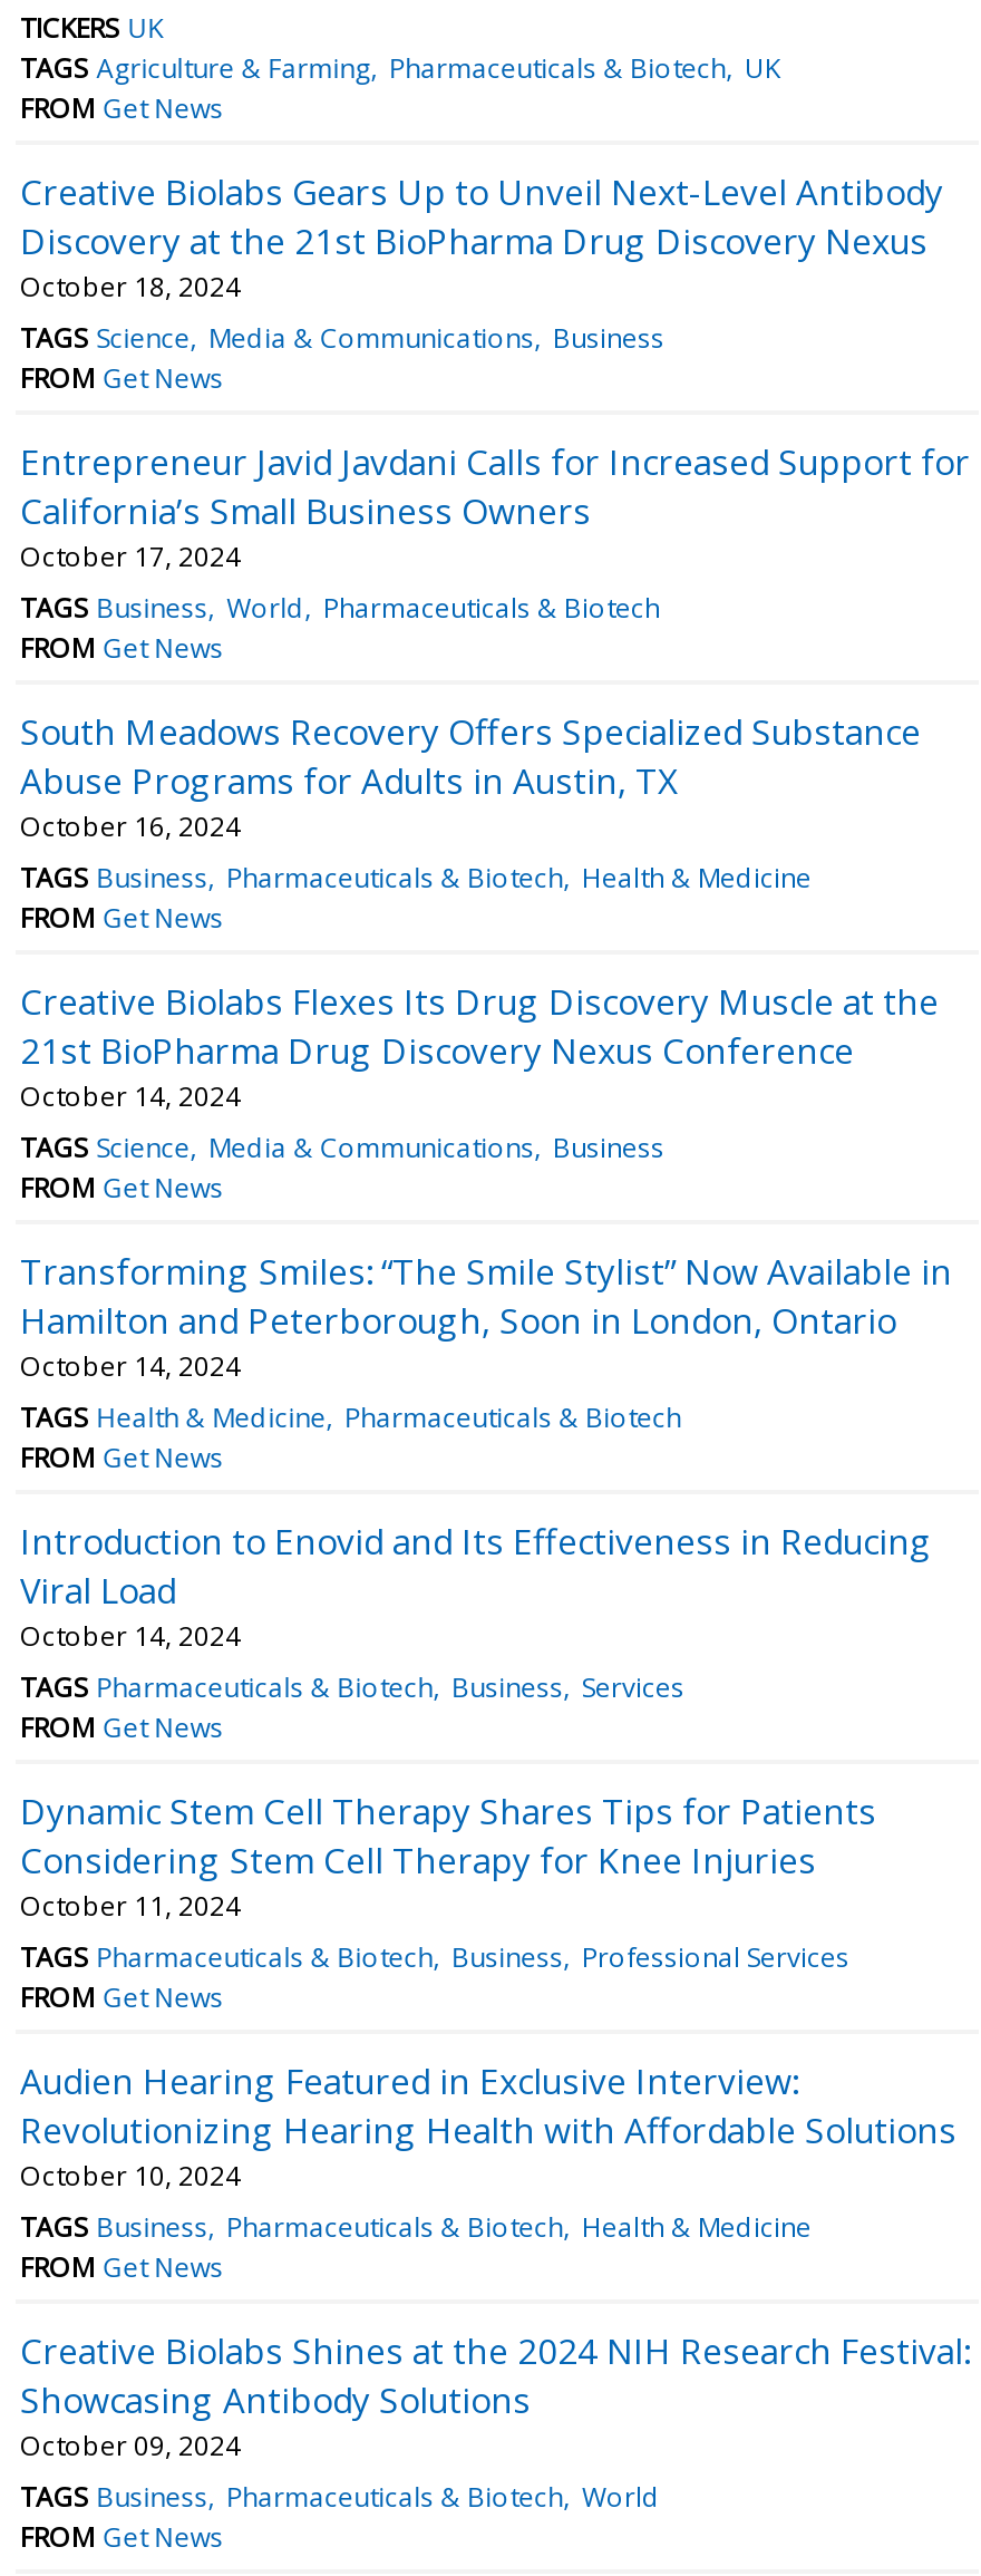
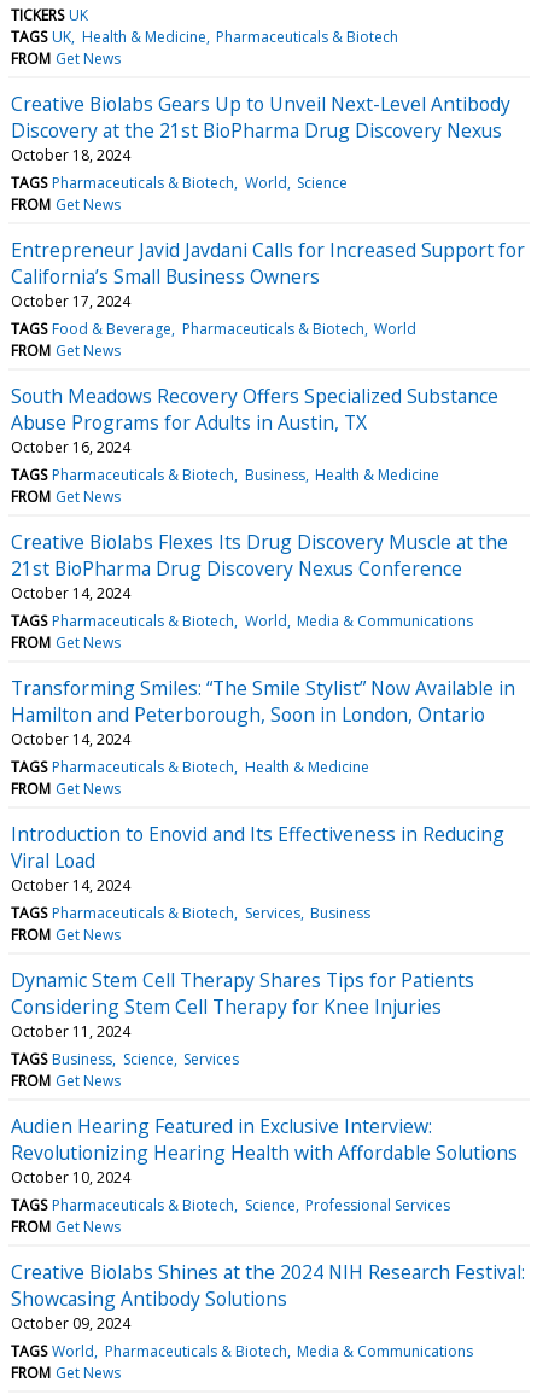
- TAGS Agriculture & Farming Pharmaceuticals & Biotech UK
+ TAGS UK Health & Medicine Pharmaceuticals & Biotech

- TAGS Science Media & Communications Business
+ TAGS Pharmaceuticals & Biotech World Science

- TAGS Business World Pharmaceuticals & Biotech
+ TAGS Food & Beverage Pharmaceuticals & Biotech World

- TAGS Business Pharmaceuticals & Biotech Health & Medicine
+ TAGS Pharmaceuticals & Biotech Business Health & Medicine

- TAGS Science Media & Communications Business
+ TAGS Pharmaceuticals & Biotech World Media & Communications

- TAGS Health & Medicine Pharmaceuticals & Biotech
+ TAGS Pharmaceuticals & Biotech Health & Medicine

- TAGS Pharmaceuticals & Biotech Business Services
+ TAGS Pharmaceuticals & Biotech Services Business

- TAGS Pharmaceuticals & Biotech Business Professional Services
+ TAGS Business Science Services

- TAGS Business Pharmaceuticals & Biotech Health & Medicine
+ TAGS Pharmaceuticals & Biotech Science Professional Services

- TAGS Business Pharmaceuticals & Biotech World
+ TAGS World Pharmaceuticals & Biotech Media & Communications
